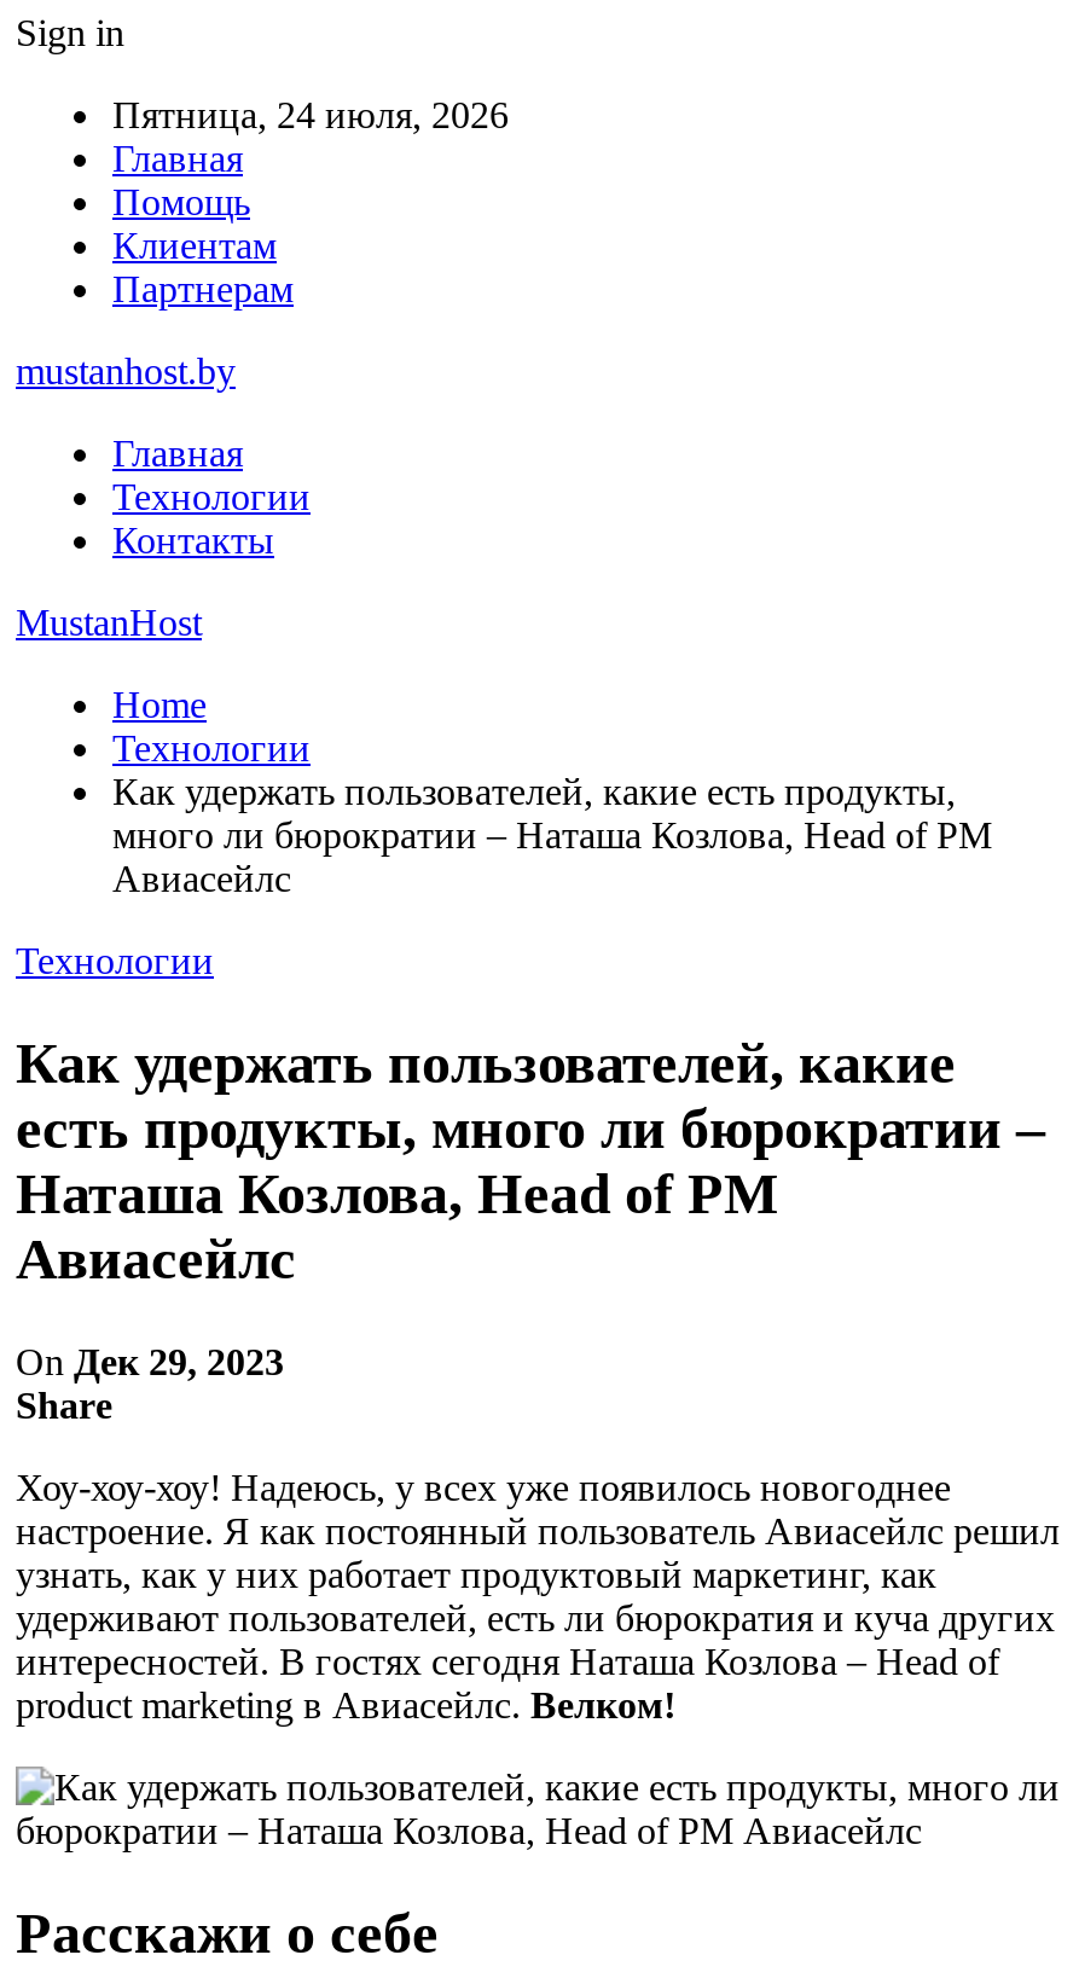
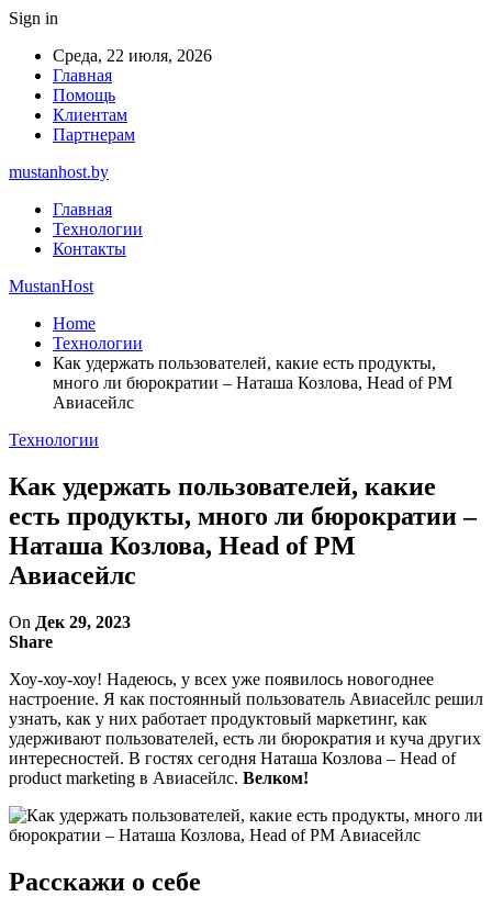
- Пятница, 24 июля, 2026
+ Среда, 22 июля, 2026
